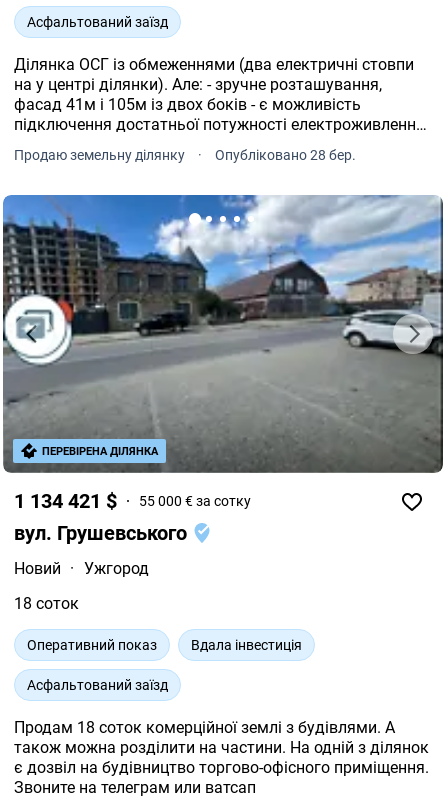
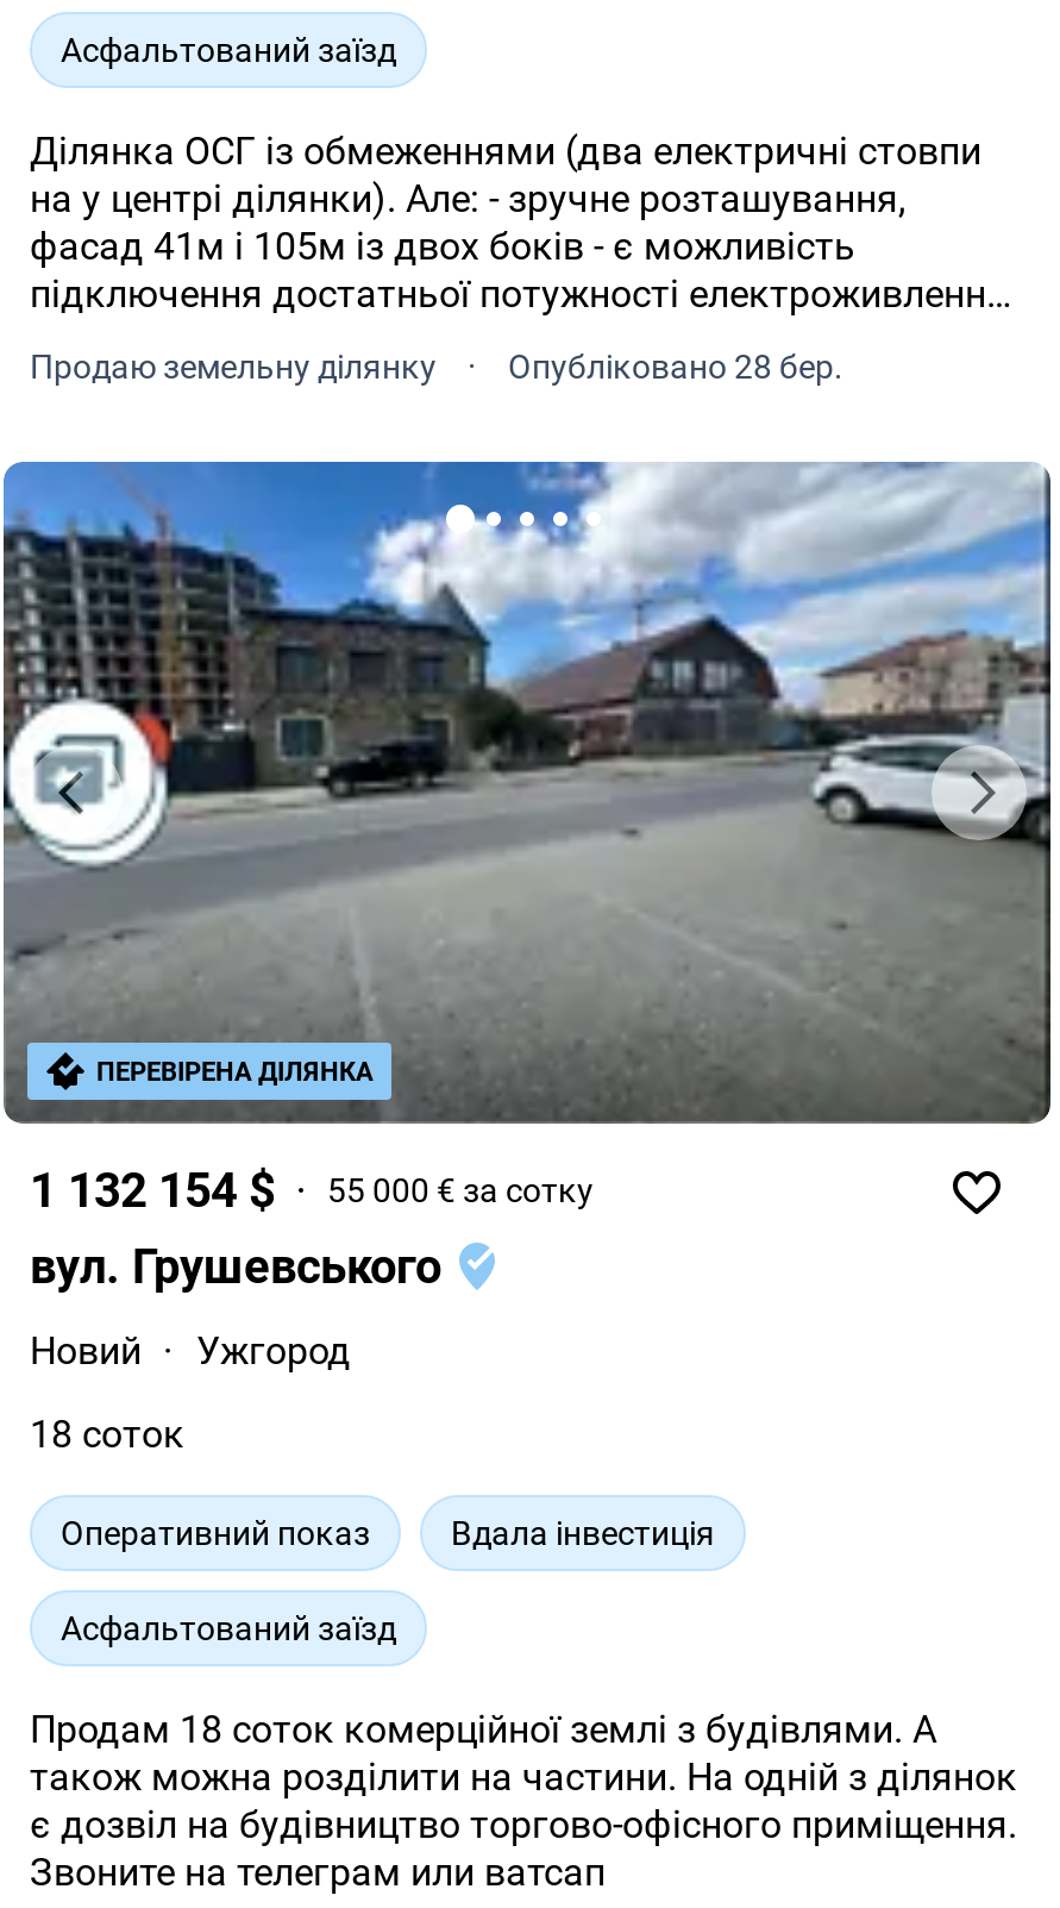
- 1 134 421 $ 55 000 € за сотку
+ 1 132 154 $ 55 000 € за сотку
